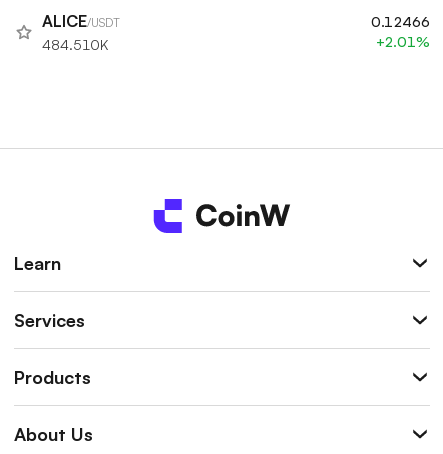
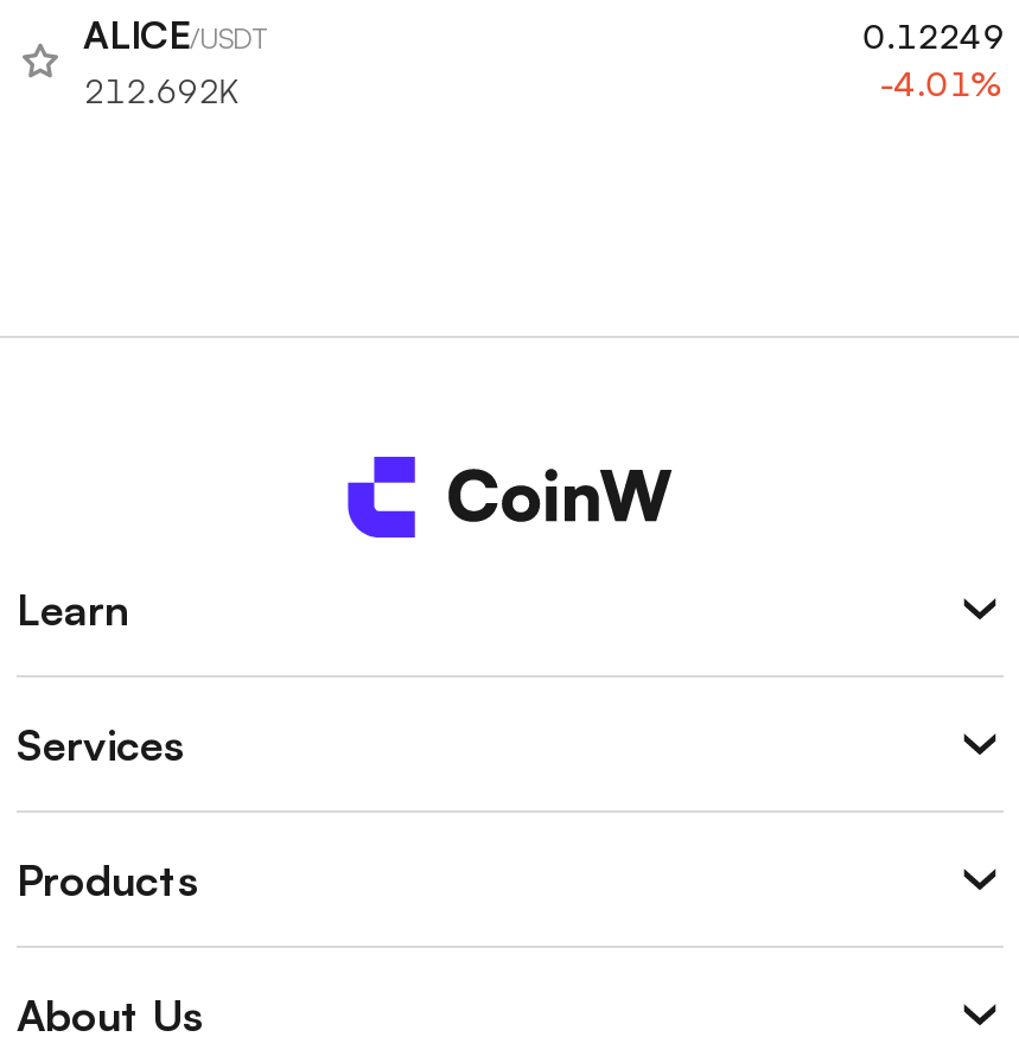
- 0.12466
- +2.01%
+ 0.12249
+ -4.01%

- 484.510K
+ 212.692K
